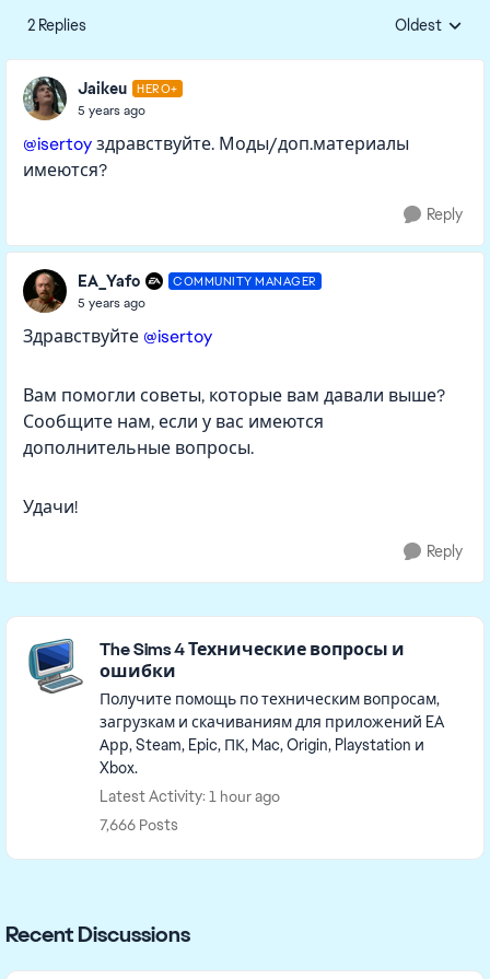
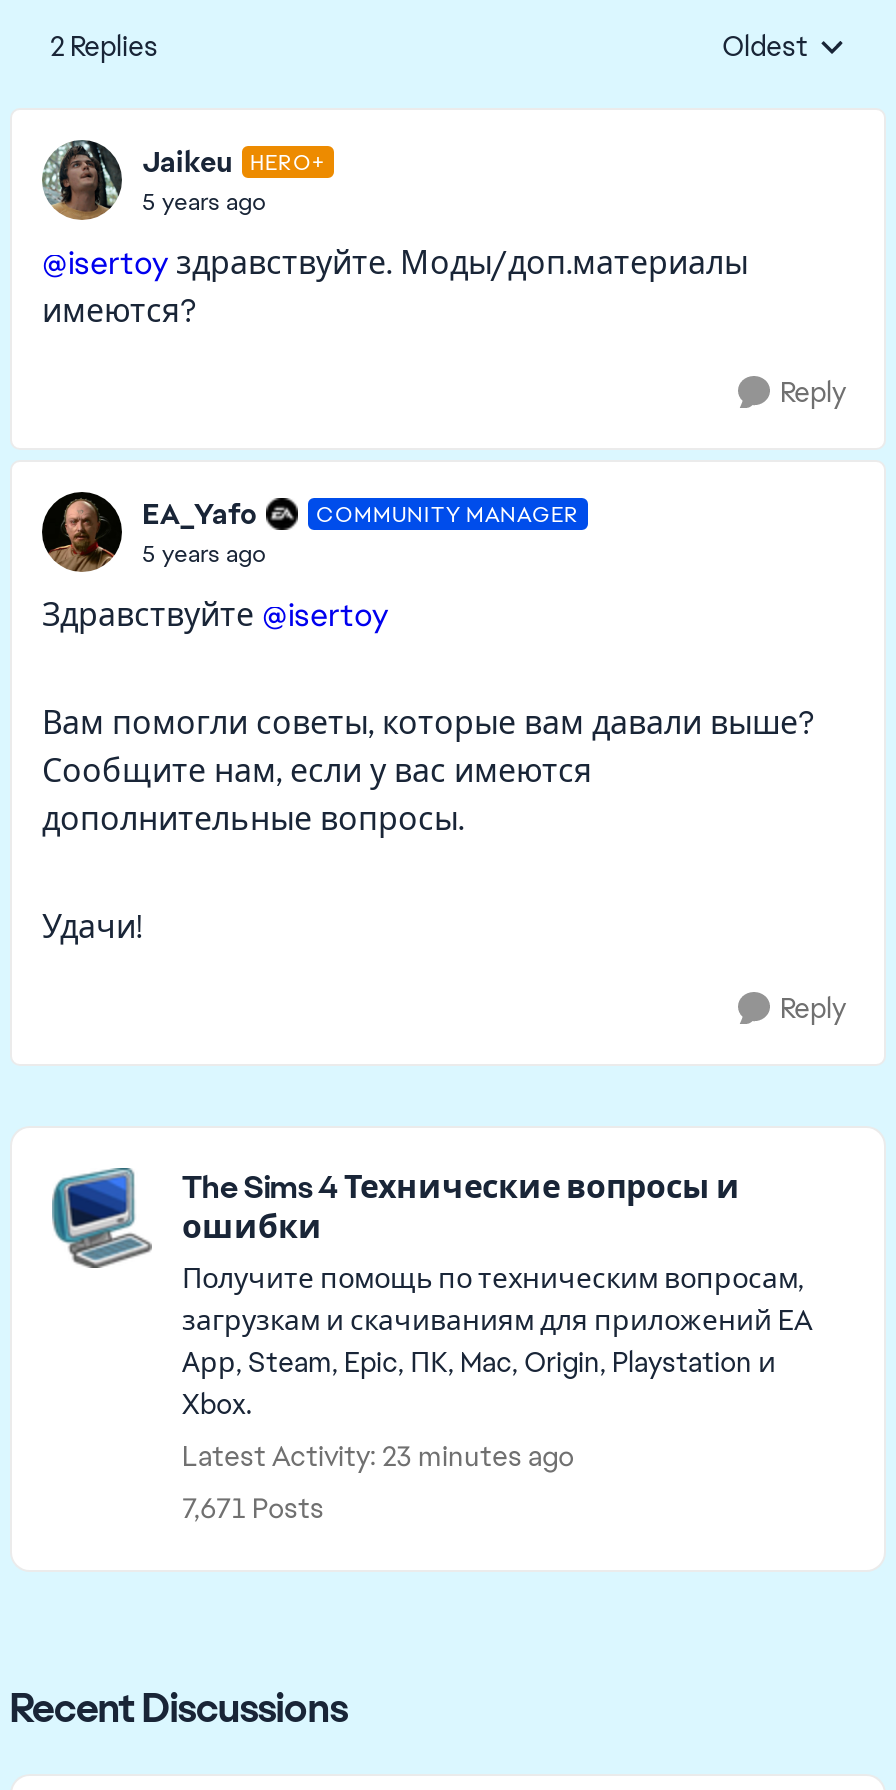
- Latest Activity: 1 hour ago
+ Latest Activity: 23 minutes ago

- 7,666 Posts
+ 7,671 Posts
